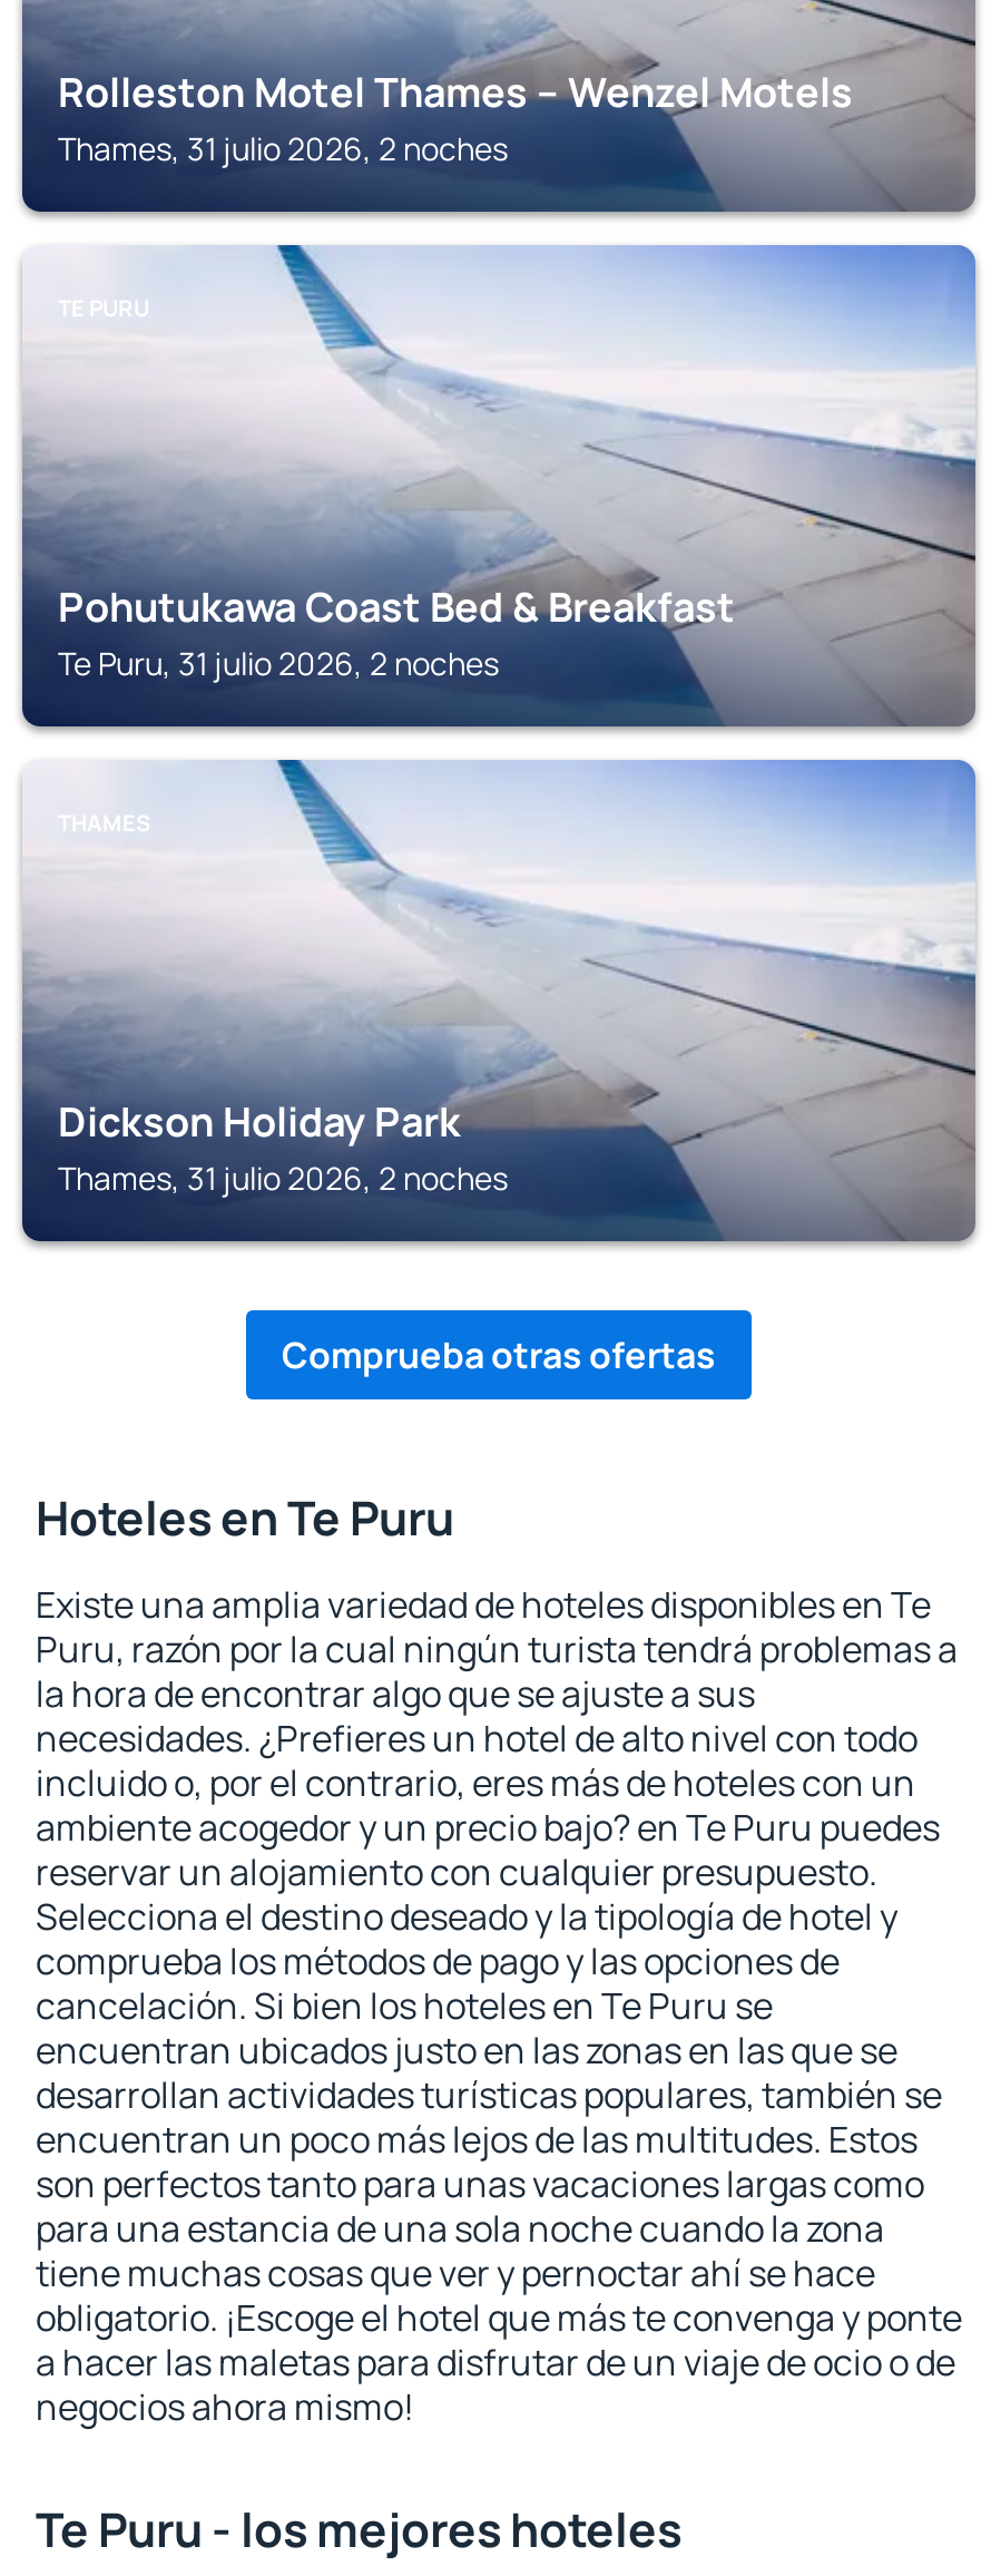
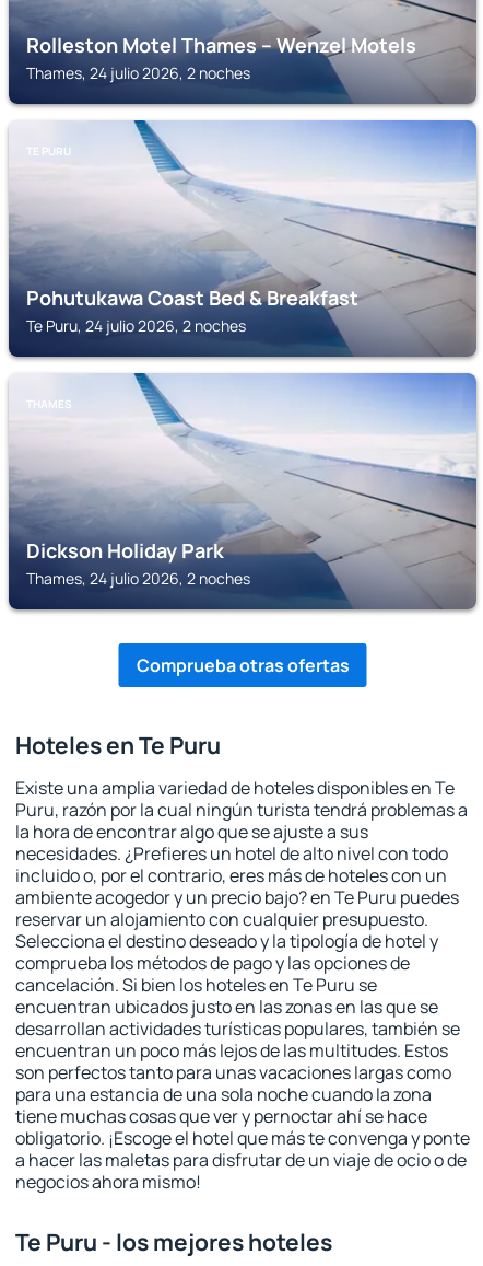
- Thames, 31 julio 2026, 2 noches
+ Thames, 24 julio 2026, 2 noches

- Te Puru, 31 julio 2026, 2 noches
+ Te Puru, 24 julio 2026, 2 noches

- Thames, 31 julio 2026, 2 noches
+ Thames, 24 julio 2026, 2 noches
